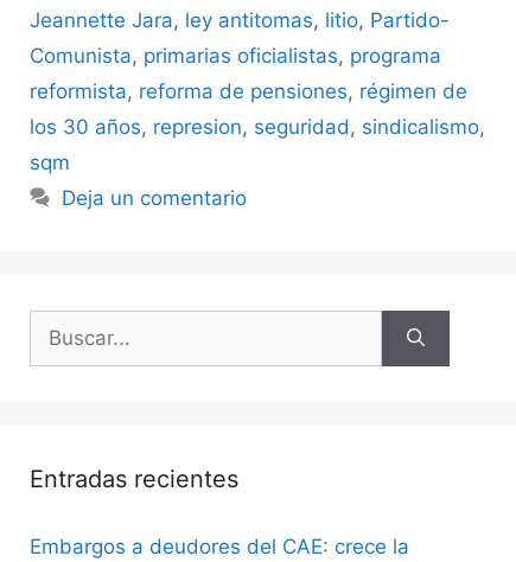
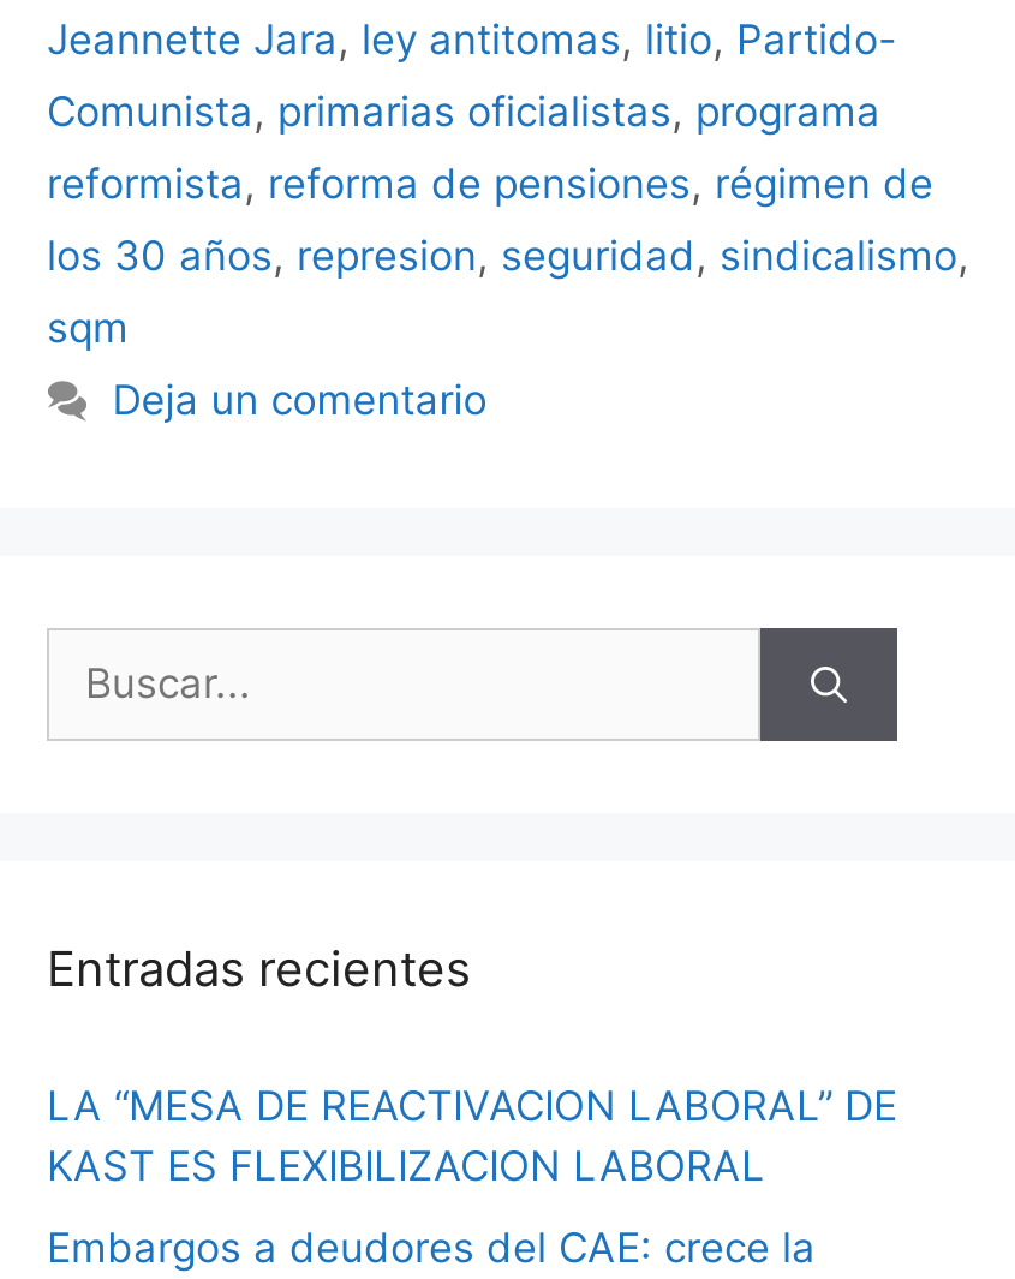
+ LA “MESA DE REACTIVACION LABORAL” DE
+ KAST ES FLEXIBILIZACION LABORAL
